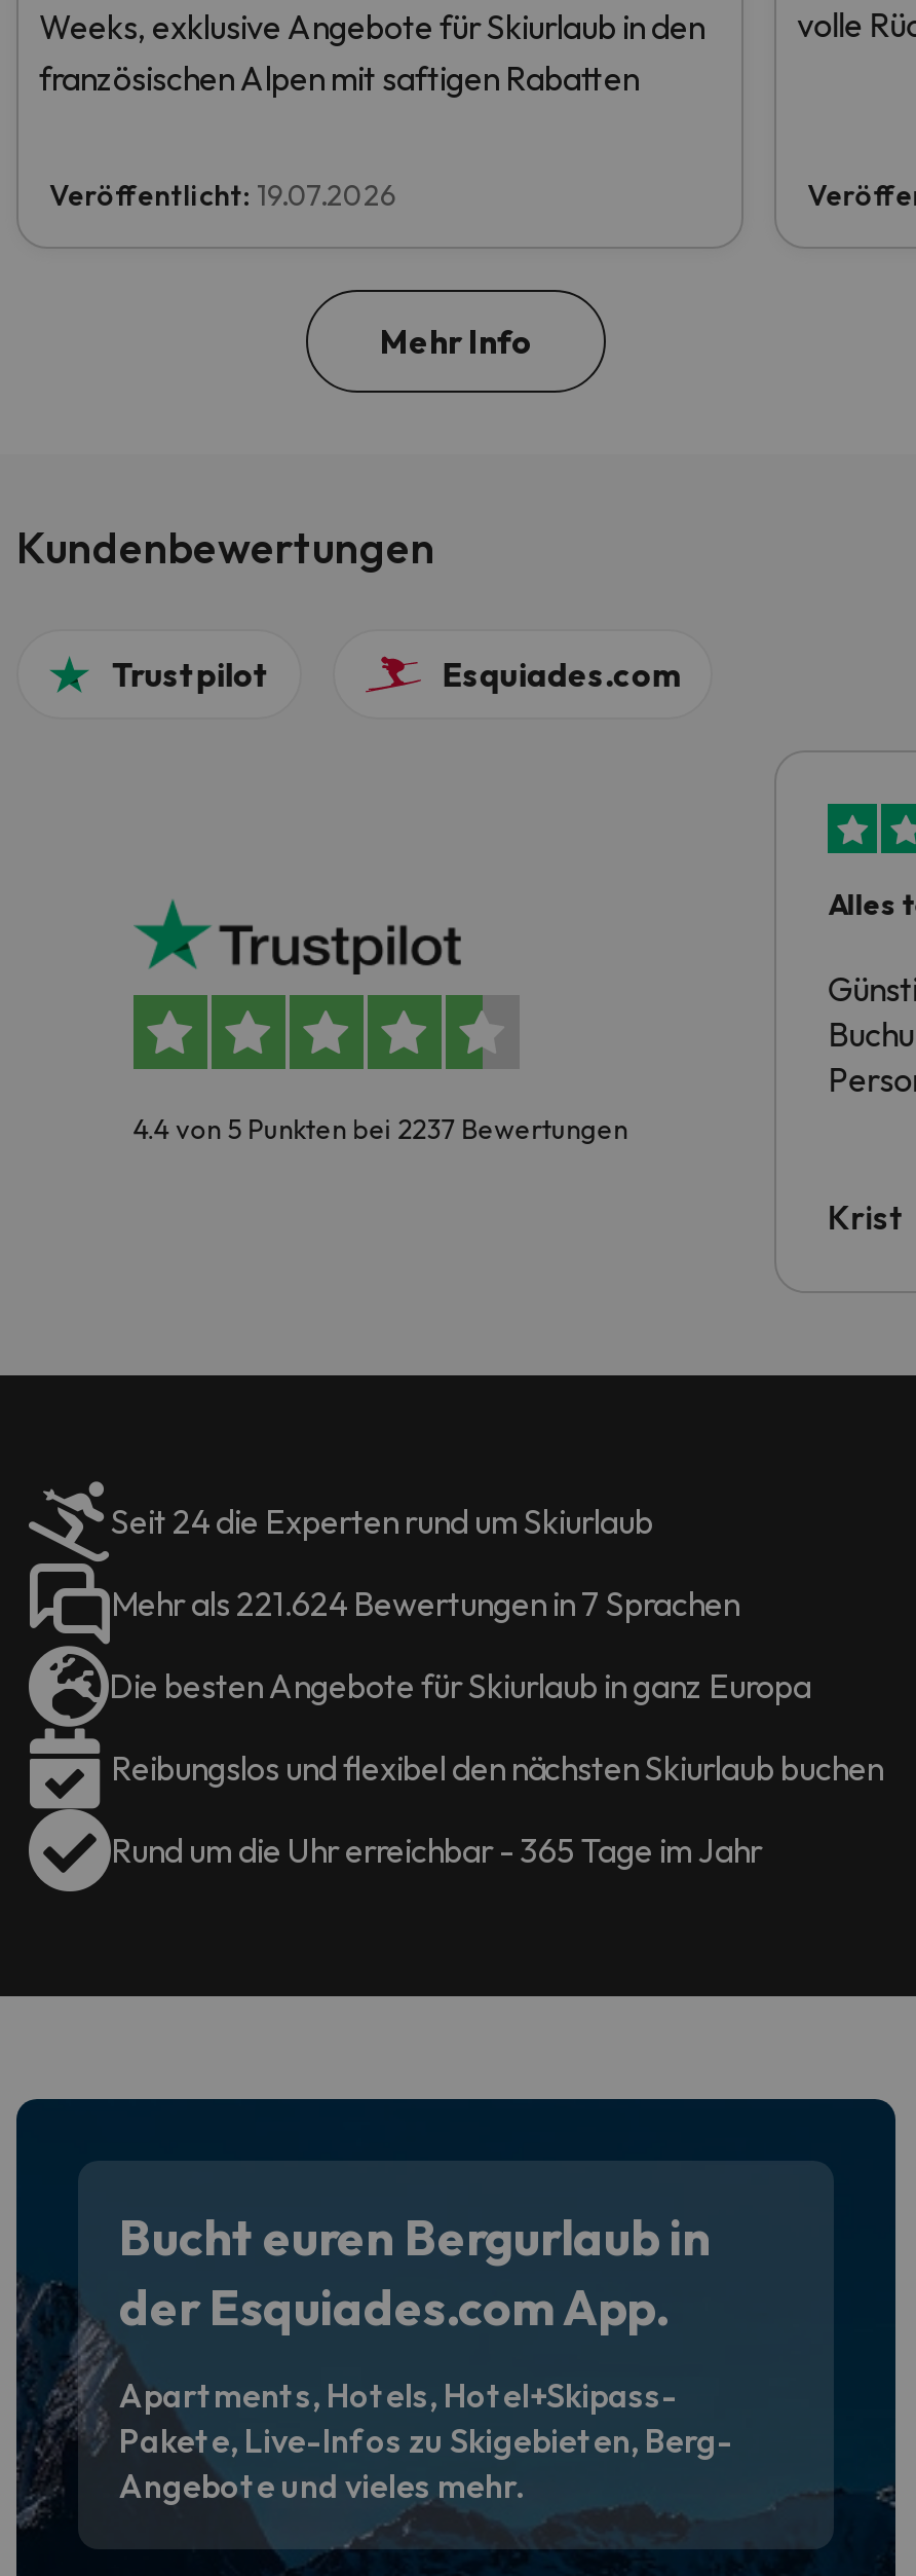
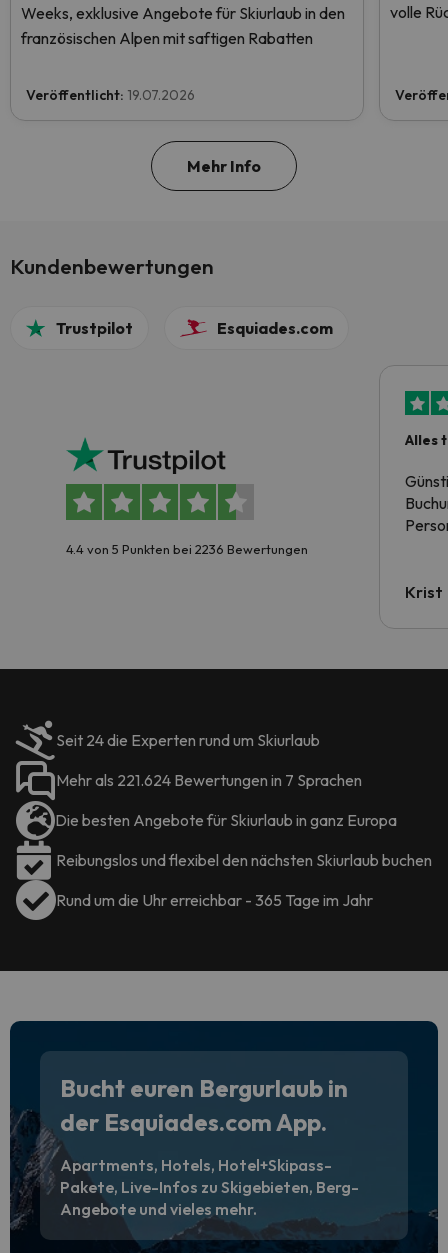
- 4.4 von 5 Punkten bei 2237 Bewertungen
+ 4.4 von 5 Punkten bei 2236 Bewertungen
